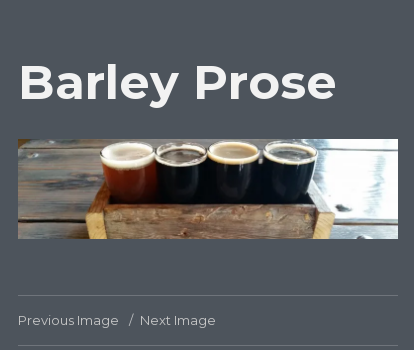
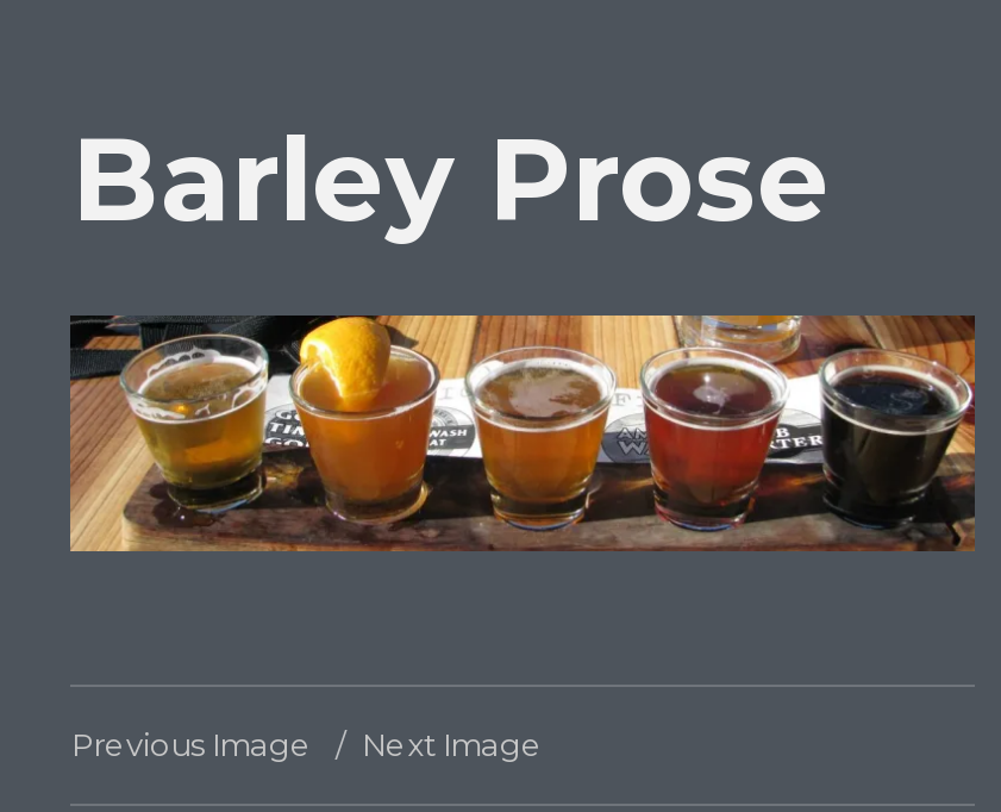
- [image]
+ [image]
